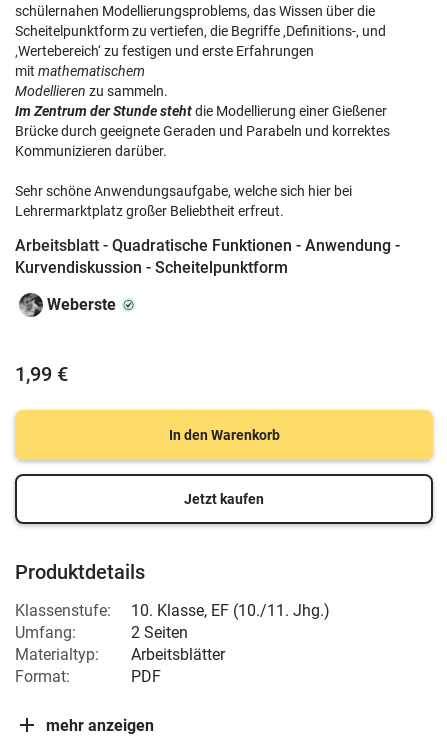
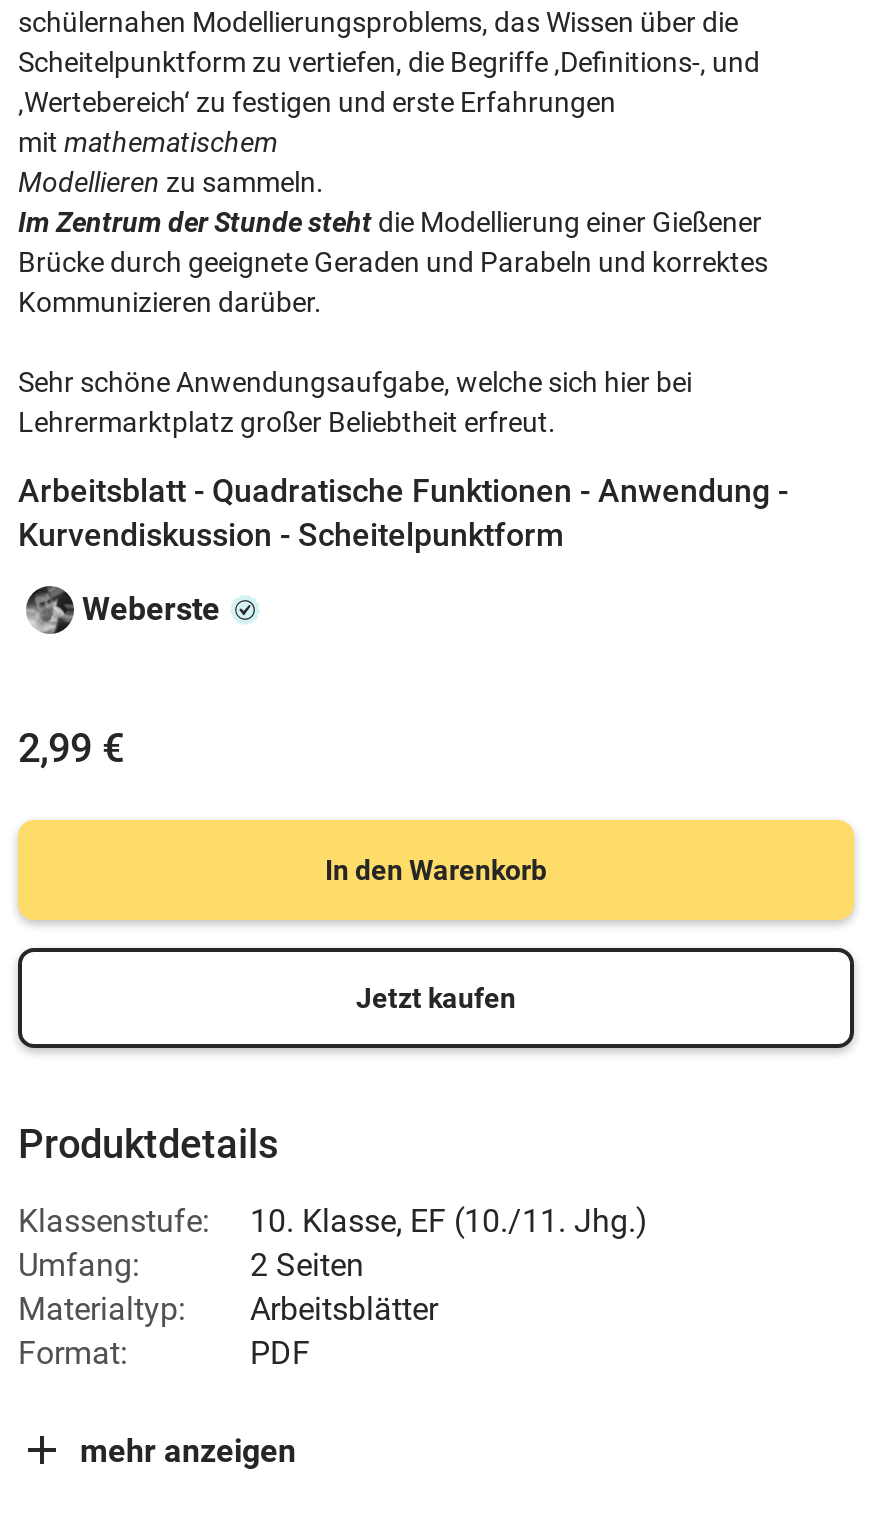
- 1,99 €
+ 2,99 €
